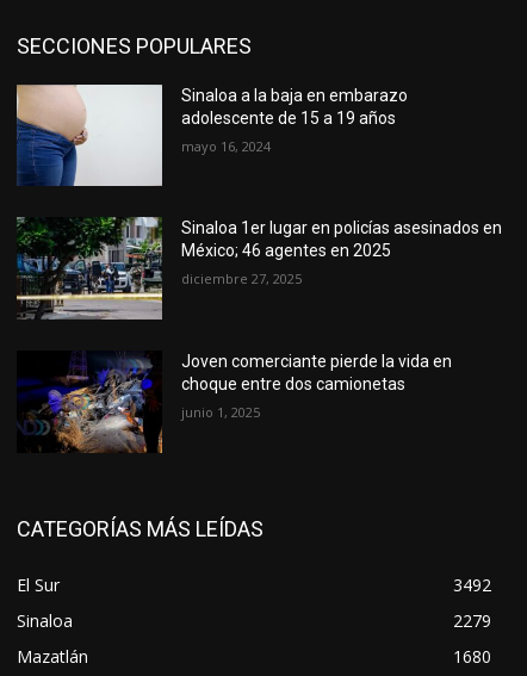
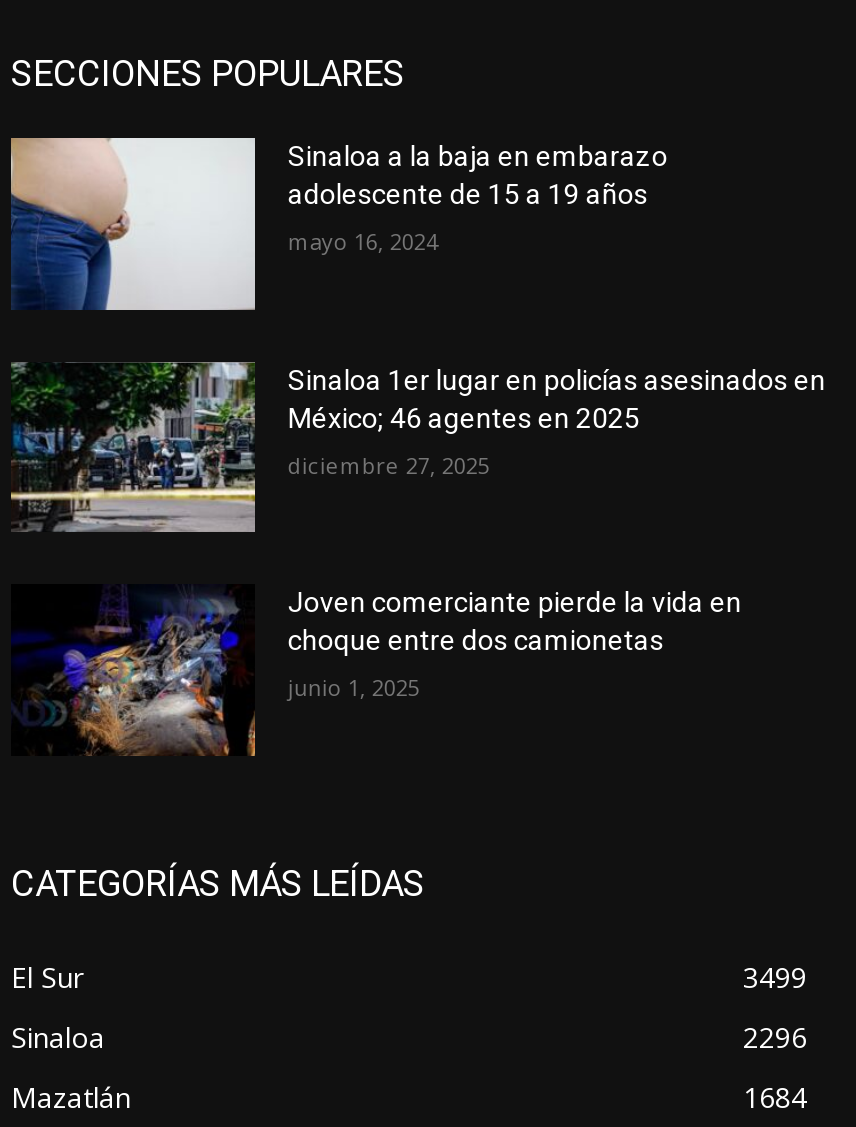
- 3492
+ 3499

- 2279
+ 2296

- 1680
+ 1684
